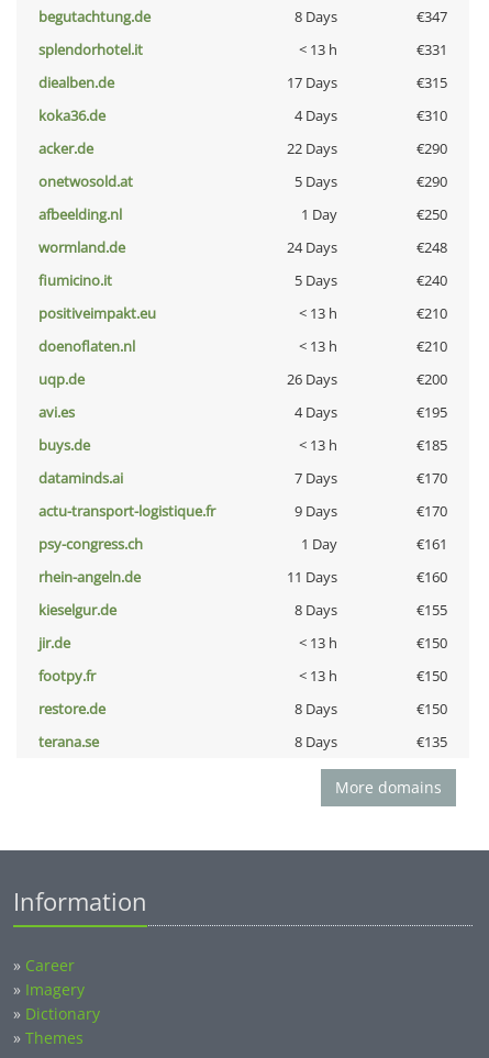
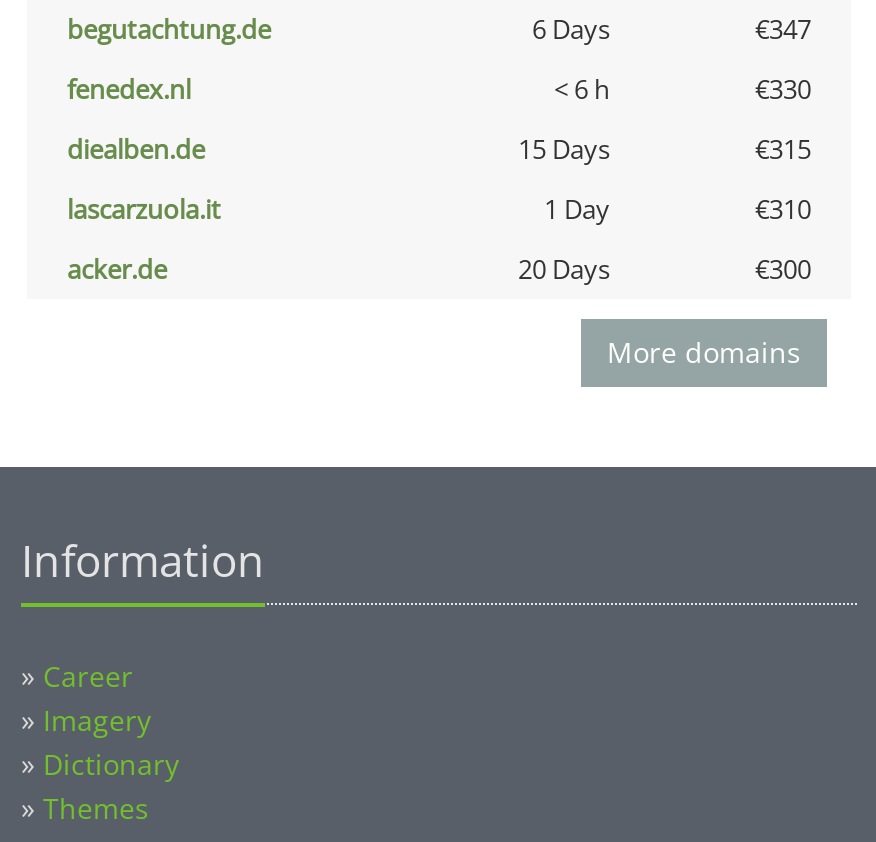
- 8 Days
+ 6 Days

- splendorhotel.it
- < 13 h
- €331
+ fenedex.nl
+ < 6 h
+ €330

- 17 Days
+ 15 Days

- koka36.de
- 4 Days
+ lascarzuola.it
+ 1 Day

- 22 Days
- €290
- onetwosold.at
- 5 Days
- €290
- afbeelding.nl
- 1 Day
- €250
- wormland.de
- 24 Days
- €248
- fiumicino.it
- 5 Days
- €240
- positiveimpakt.eu
- < 13 h
- €210
- doenoflaten.nl
- < 13 h
- €210
- uqp.de
- 26 Days
- €200
- avi.es
- 4 Days
- €195
- buys.de
- < 13 h
- €185
- dataminds.ai
- 7 Days
- €170
- actu-transport-logistique.fr
- 9 Days
- €170
- psy-congress.ch
- 1 Day
- €161
- rhein-angeln.de
- 11 Days
- €160
- kieselgur.de
- 8 Days
- €155
- jir.de
- < 13 h
- €150
- footpy.fr
- < 13 h
- €150
- restore.de
- 8 Days
- €150
- terana.se
- 8 Days
- €135
+ 20 Days
+ €300
